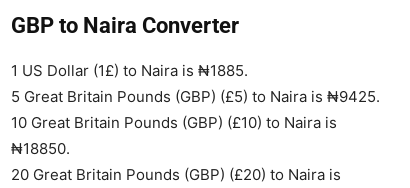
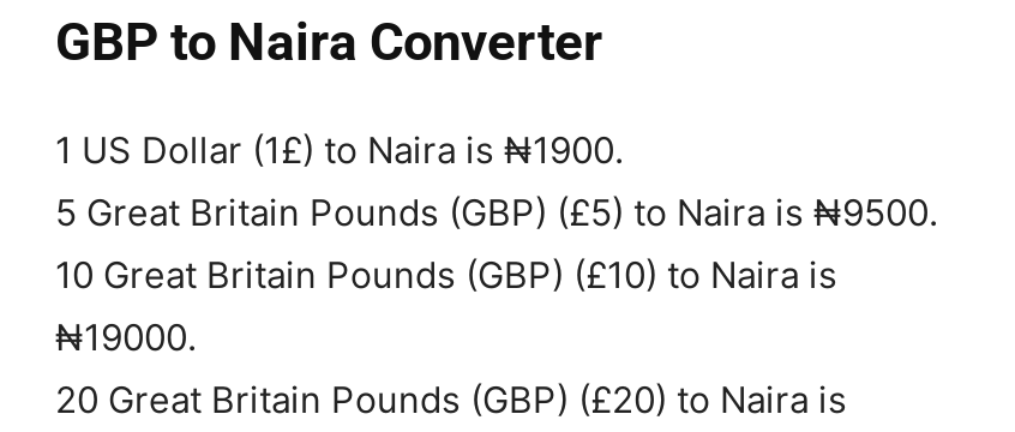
- 1 US Dollar (1£) to Naira is ₦1885.
+ 1 US Dollar (1£) to Naira is ₦1900.

- 5 Great Britain Pounds (GBP) (£5) to Naira is ₦9425.
+ 5 Great Britain Pounds (GBP) (£5) to Naira is ₦9500.

- ₦18850.
+ ₦19000.
